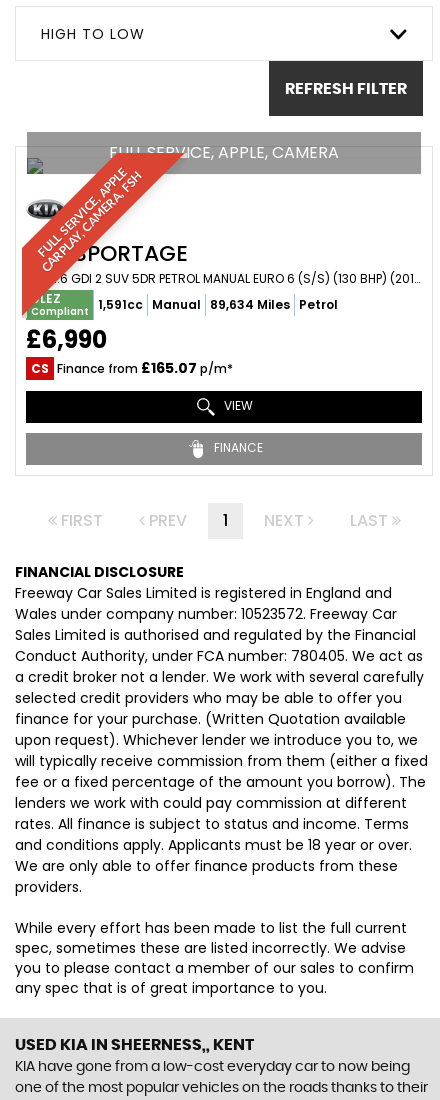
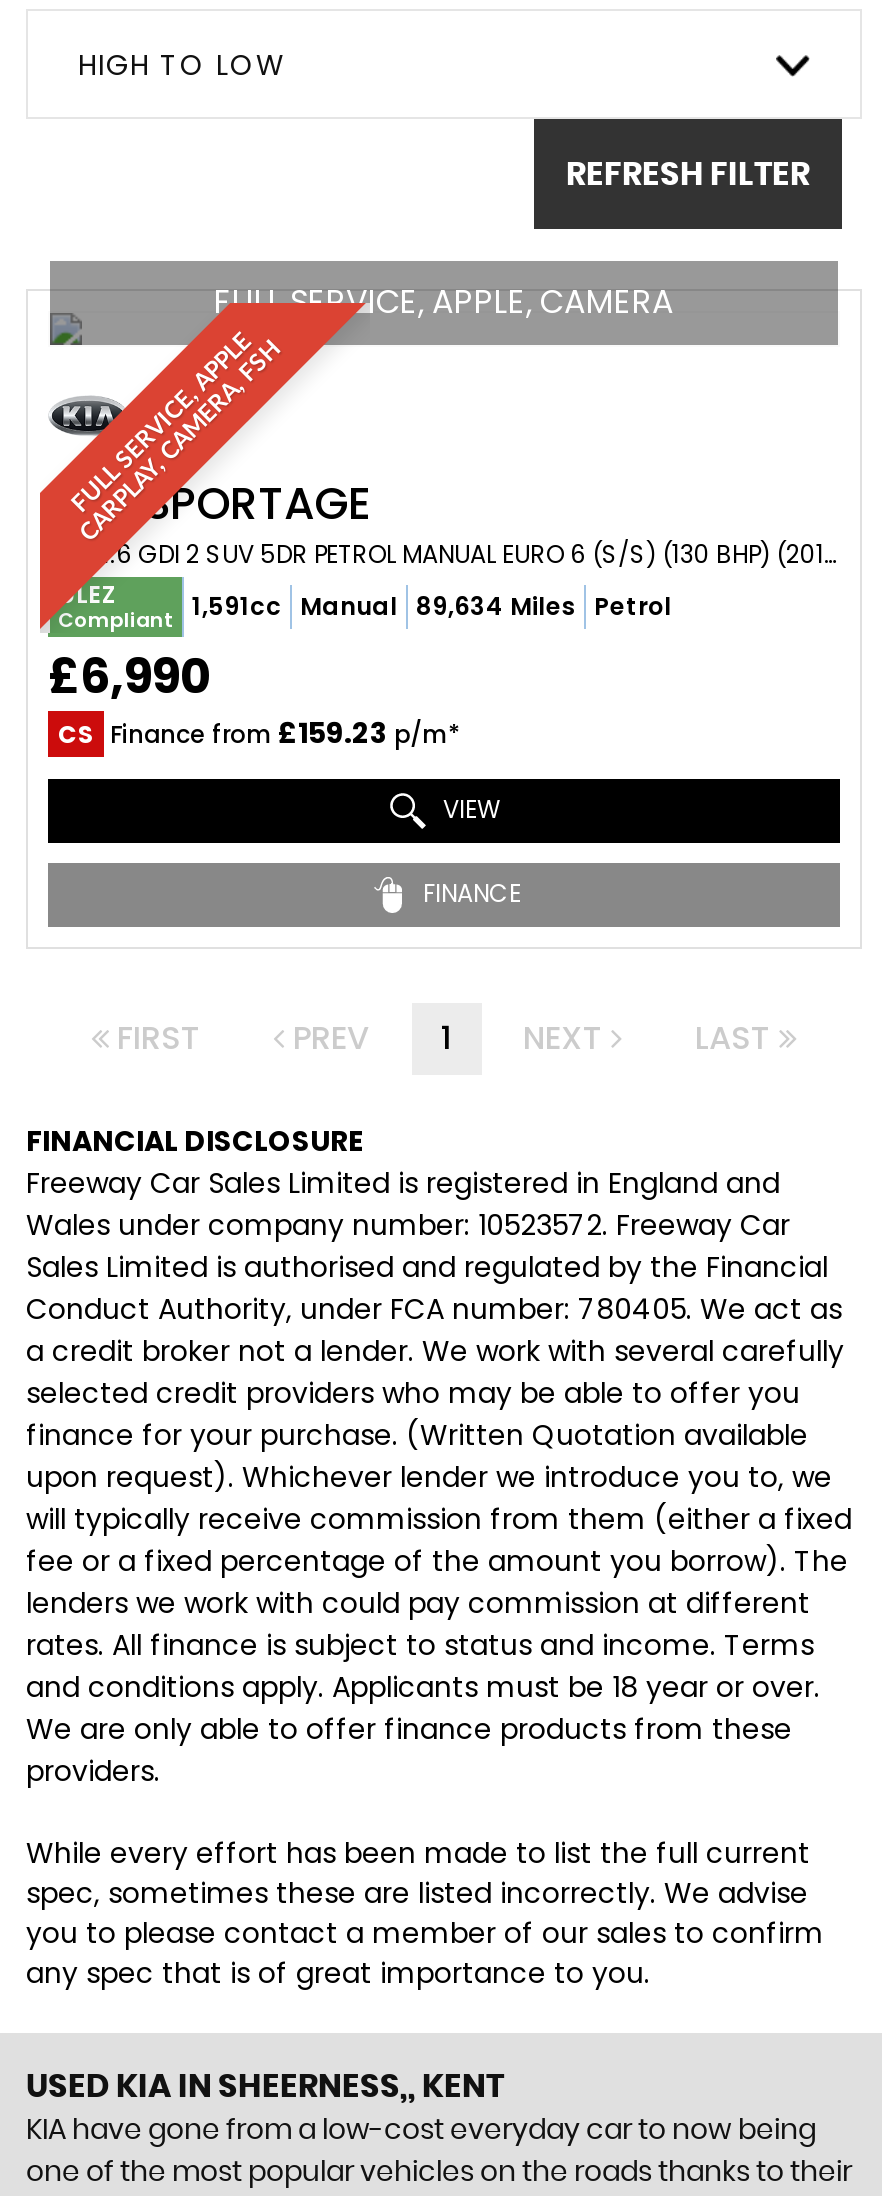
- CS Finance from £165.07 p/m*
+ CS Finance from £159.23 p/m*
